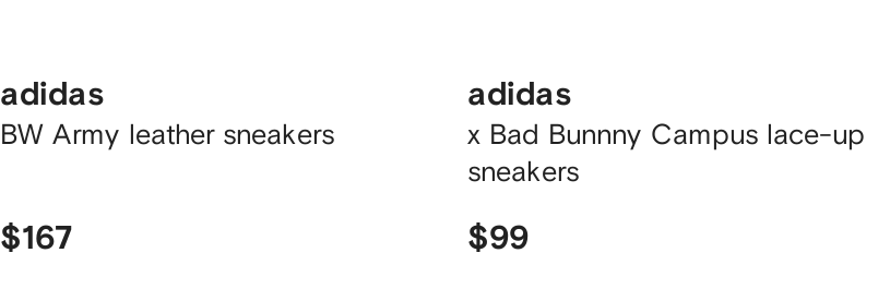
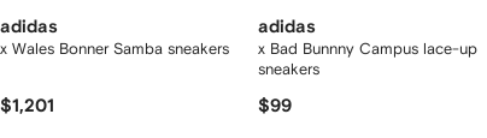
- BW Army leather sneakers
+ x Wales Bonner Samba sneakers

- $167
+ $1,201
